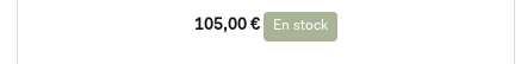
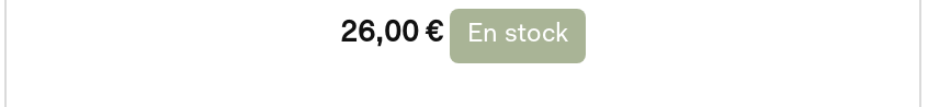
- 105,00 € En stock
+ 26,00 € En stock
